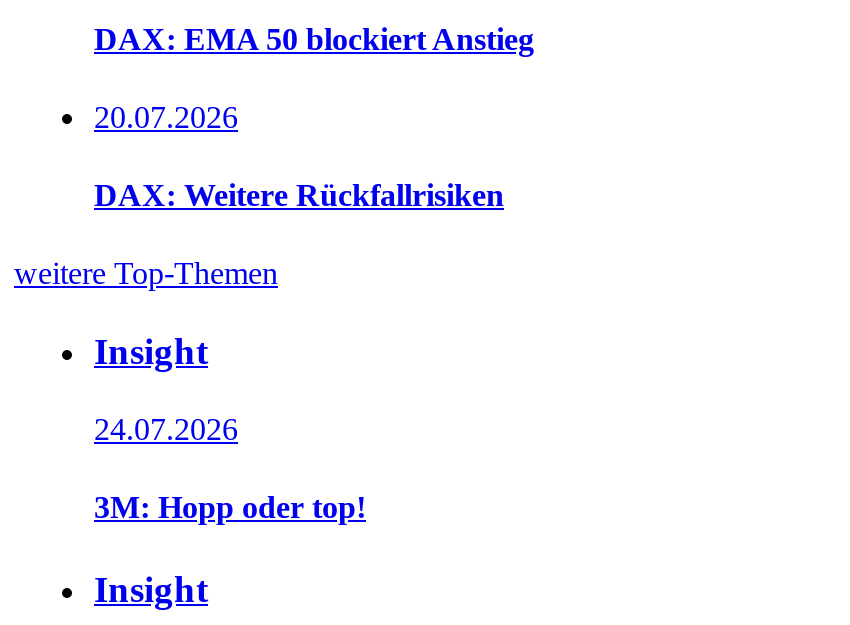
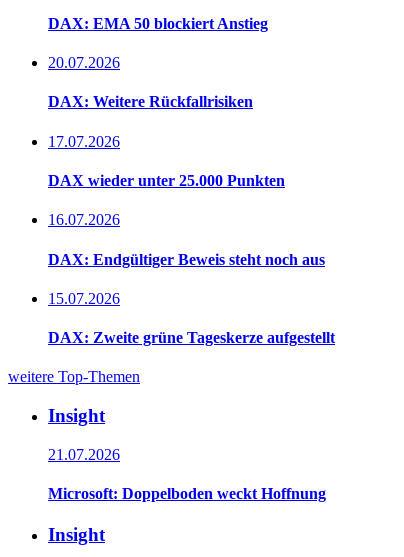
+ 17.07.2026
+ DAX wieder unter 25.000 Punkten
+ 16.07.2026
+ DAX: Endgültiger Beweis steht noch aus
+ 15.07.2026
+ DAX: Zweite grüne Tageskerze aufgestellt

- 24.07.2026
+ 21.07.2026

- 3M: Hopp oder top!
+ Microsoft: Doppelboden weckt Hoffnung
